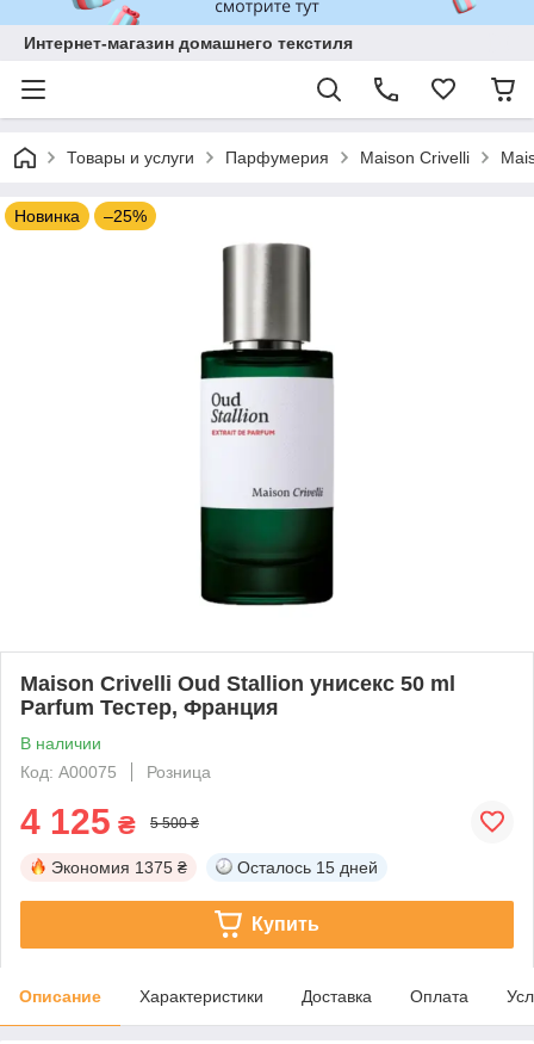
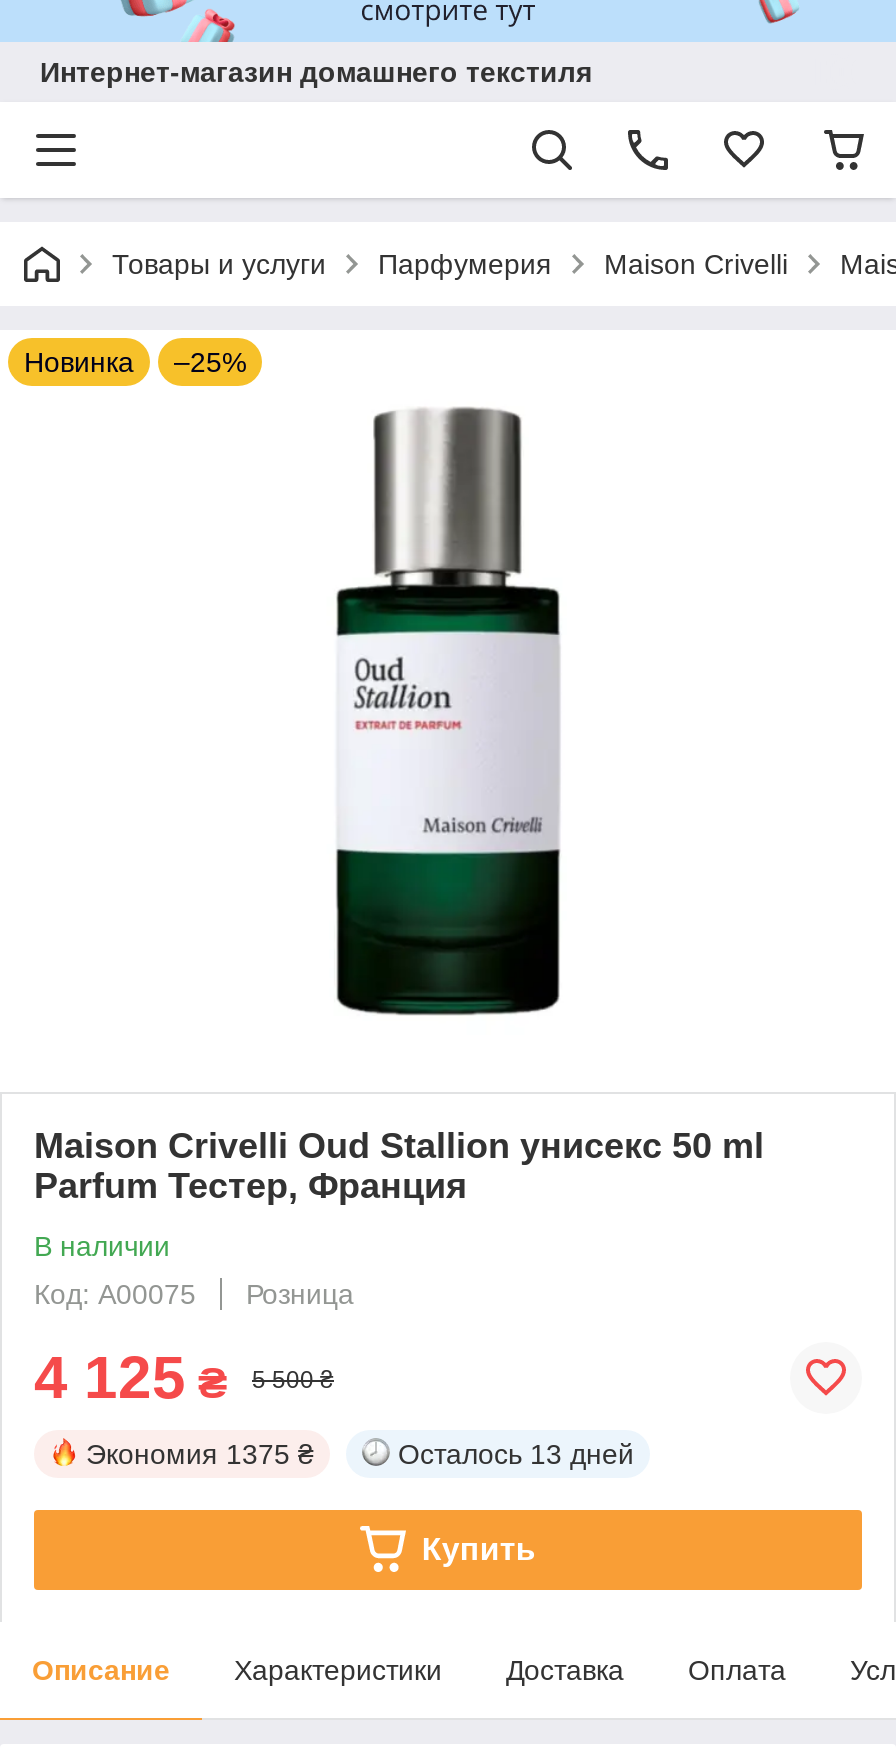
- Осталось 15 дней
+ Осталось 13 дней
